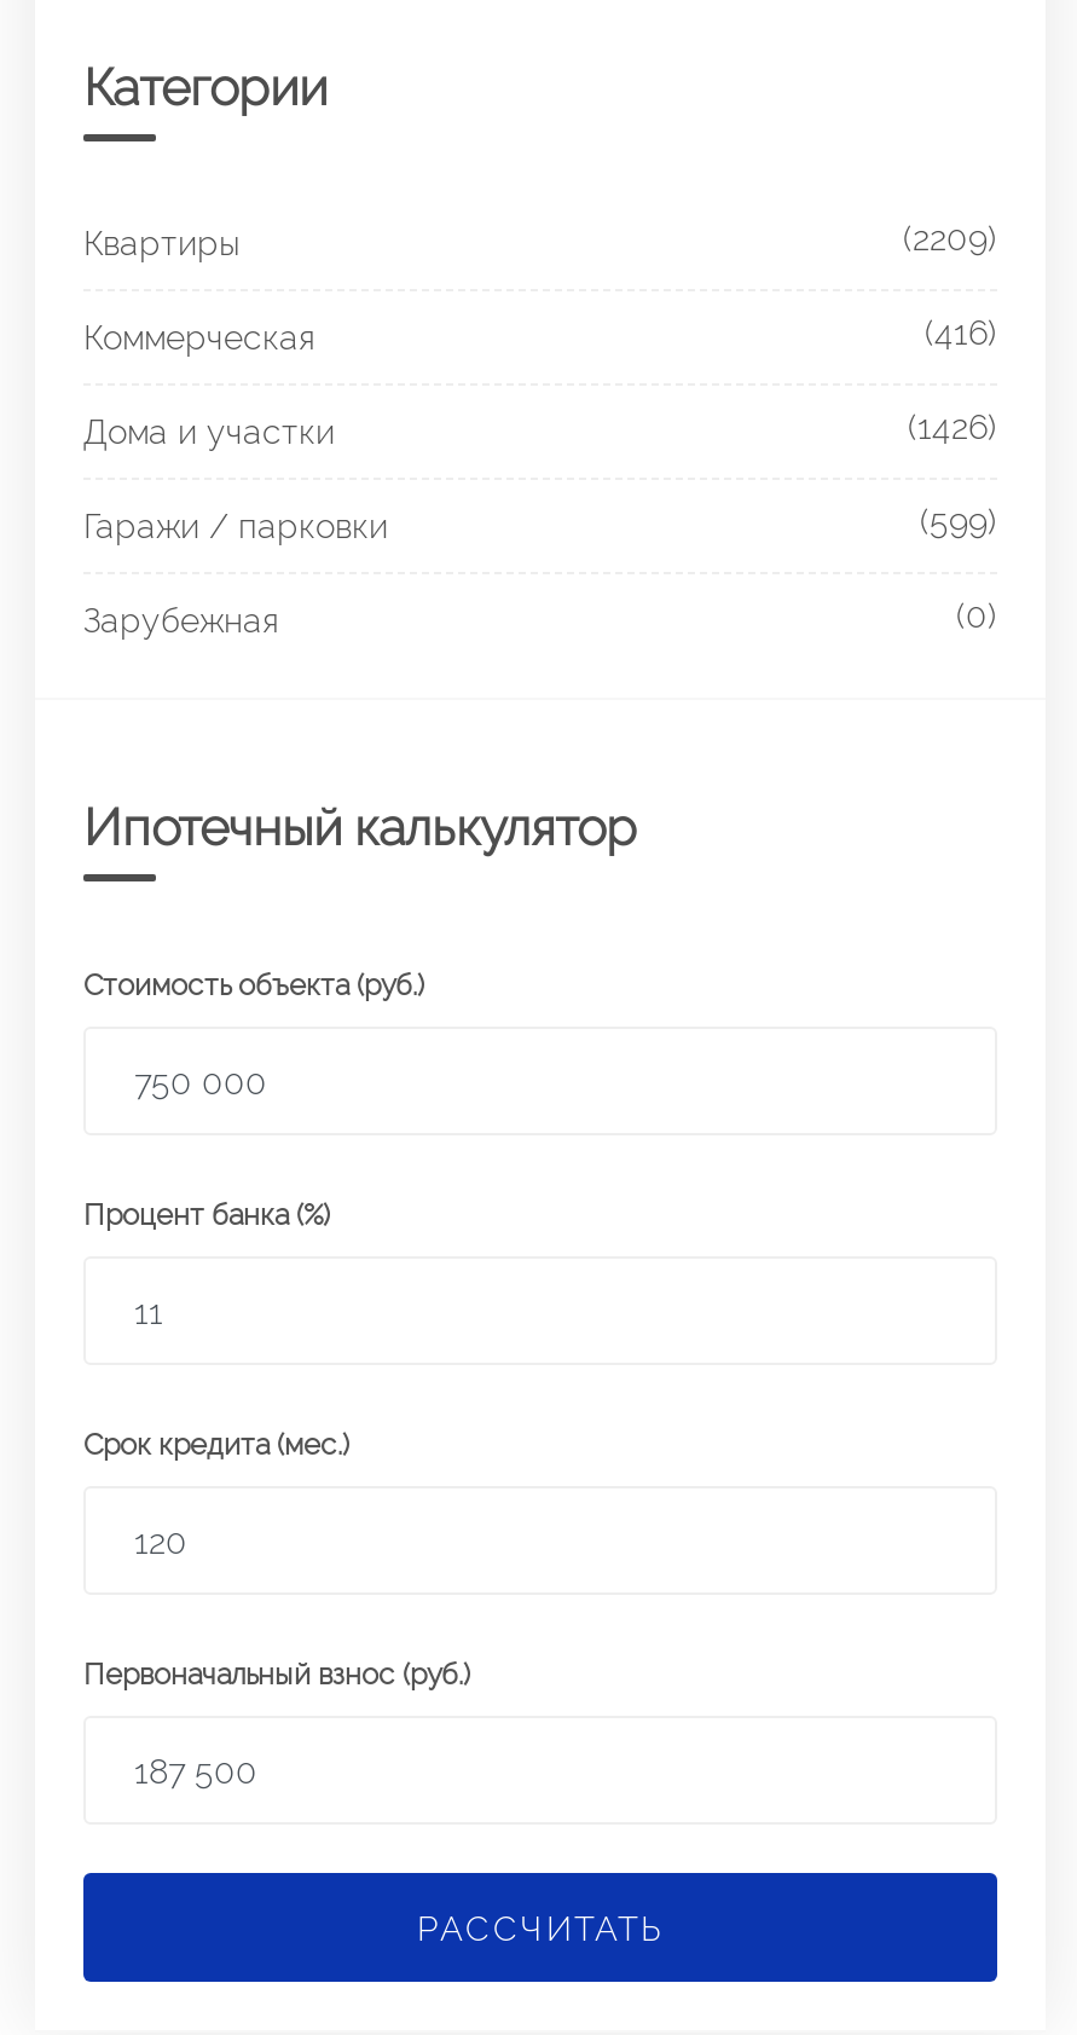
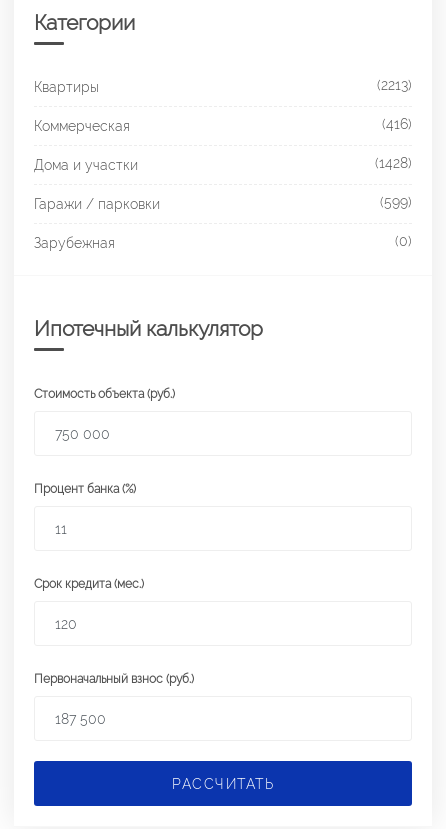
- (2209)
+ (2213)

- (1426)
+ (1428)
